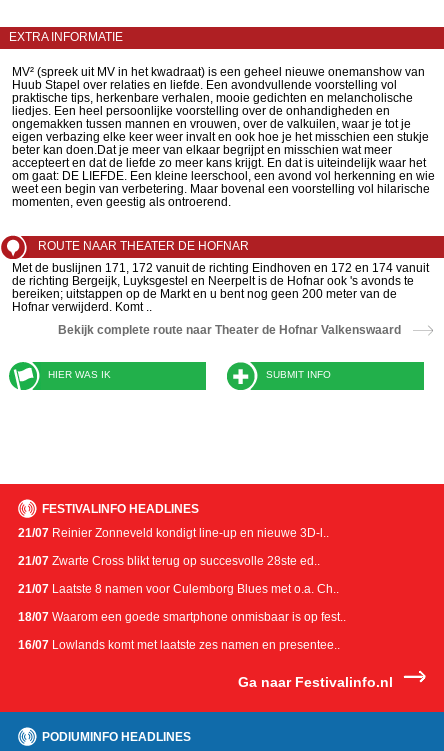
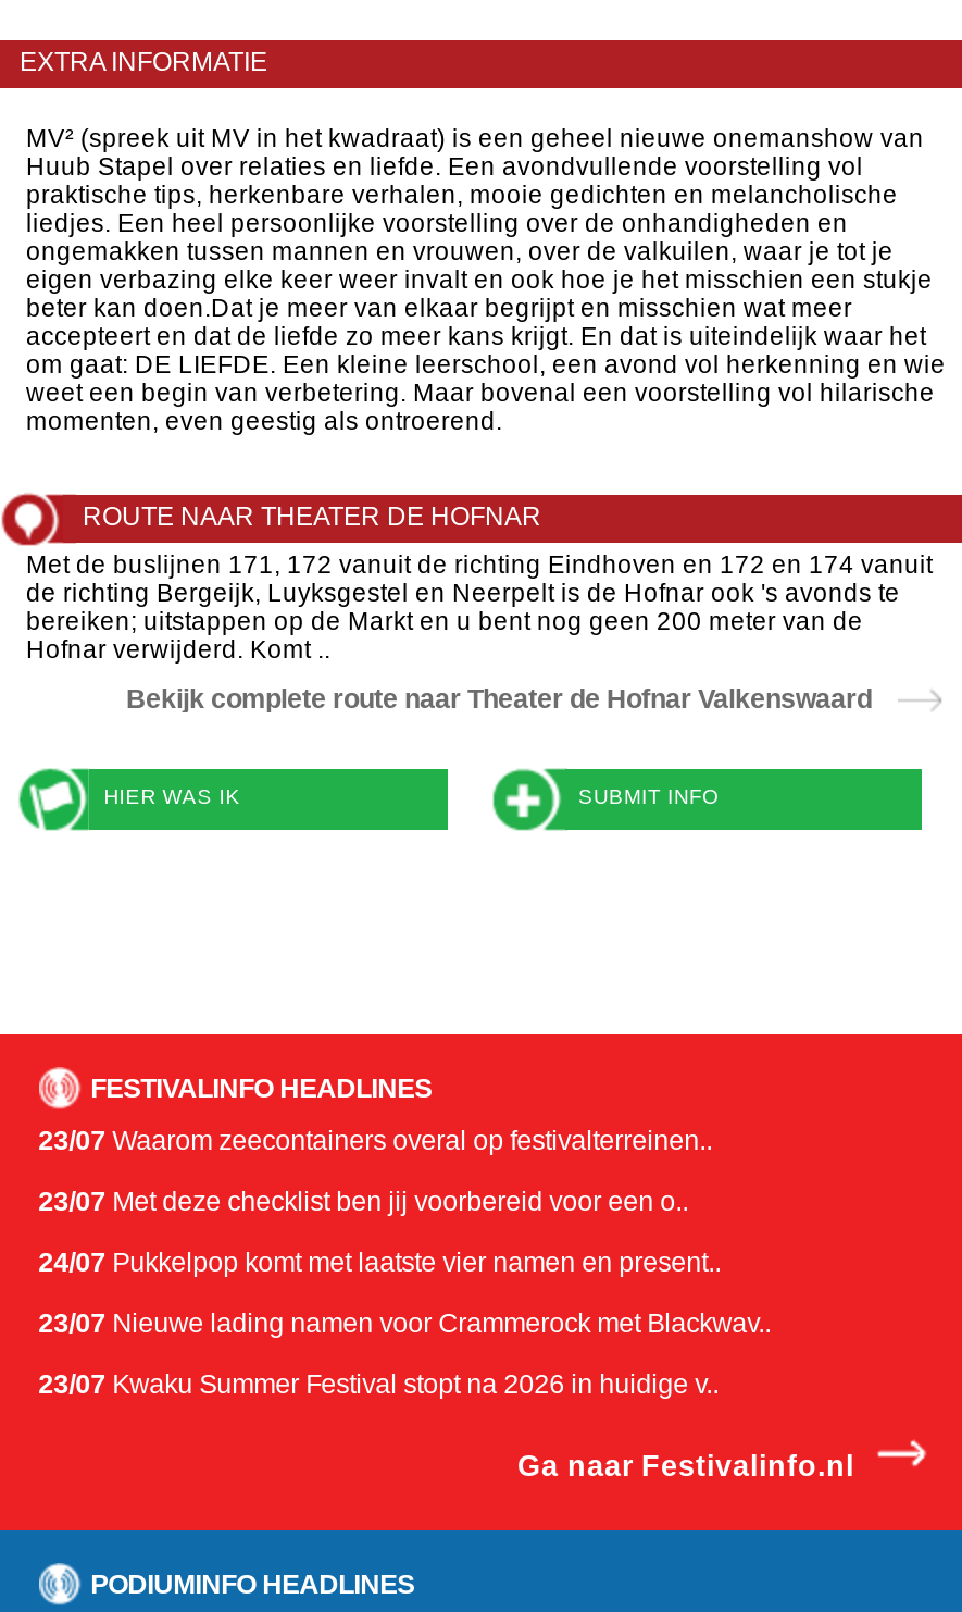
- 21/07 Reinier Zonneveld kondigt line-up en nieuwe 3D-l..
+ 23/07 Waarom zeecontainers overal op festivalterreinen..

- 21/07 Zwarte Cross blikt terug op succesvolle 28ste ed..
+ 23/07 Met deze checklist ben jij voorbereid voor een o..

- 21/07 Laatste 8 namen voor Culemborg Blues met o.a. Ch..
+ 24/07 Pukkelpop komt met laatste vier namen en present..

- 18/07 Waarom een goede smartphone onmisbaar is op fest..
+ 23/07 Nieuwe lading namen voor Crammerock met Blackwav..

- 16/07 Lowlands komt met laatste zes namen en presentee..
+ 23/07 Kwaku Summer Festival stopt na 2026 in huidige v..
